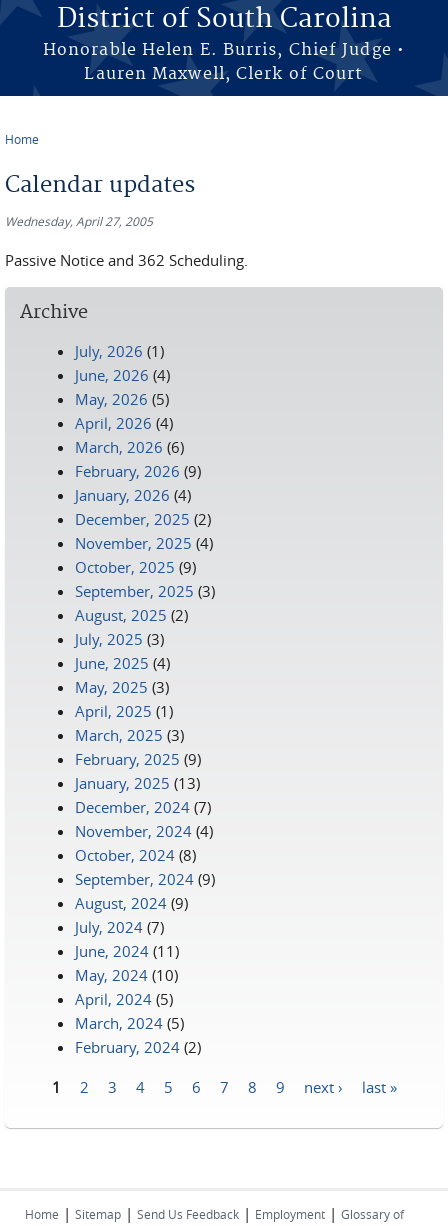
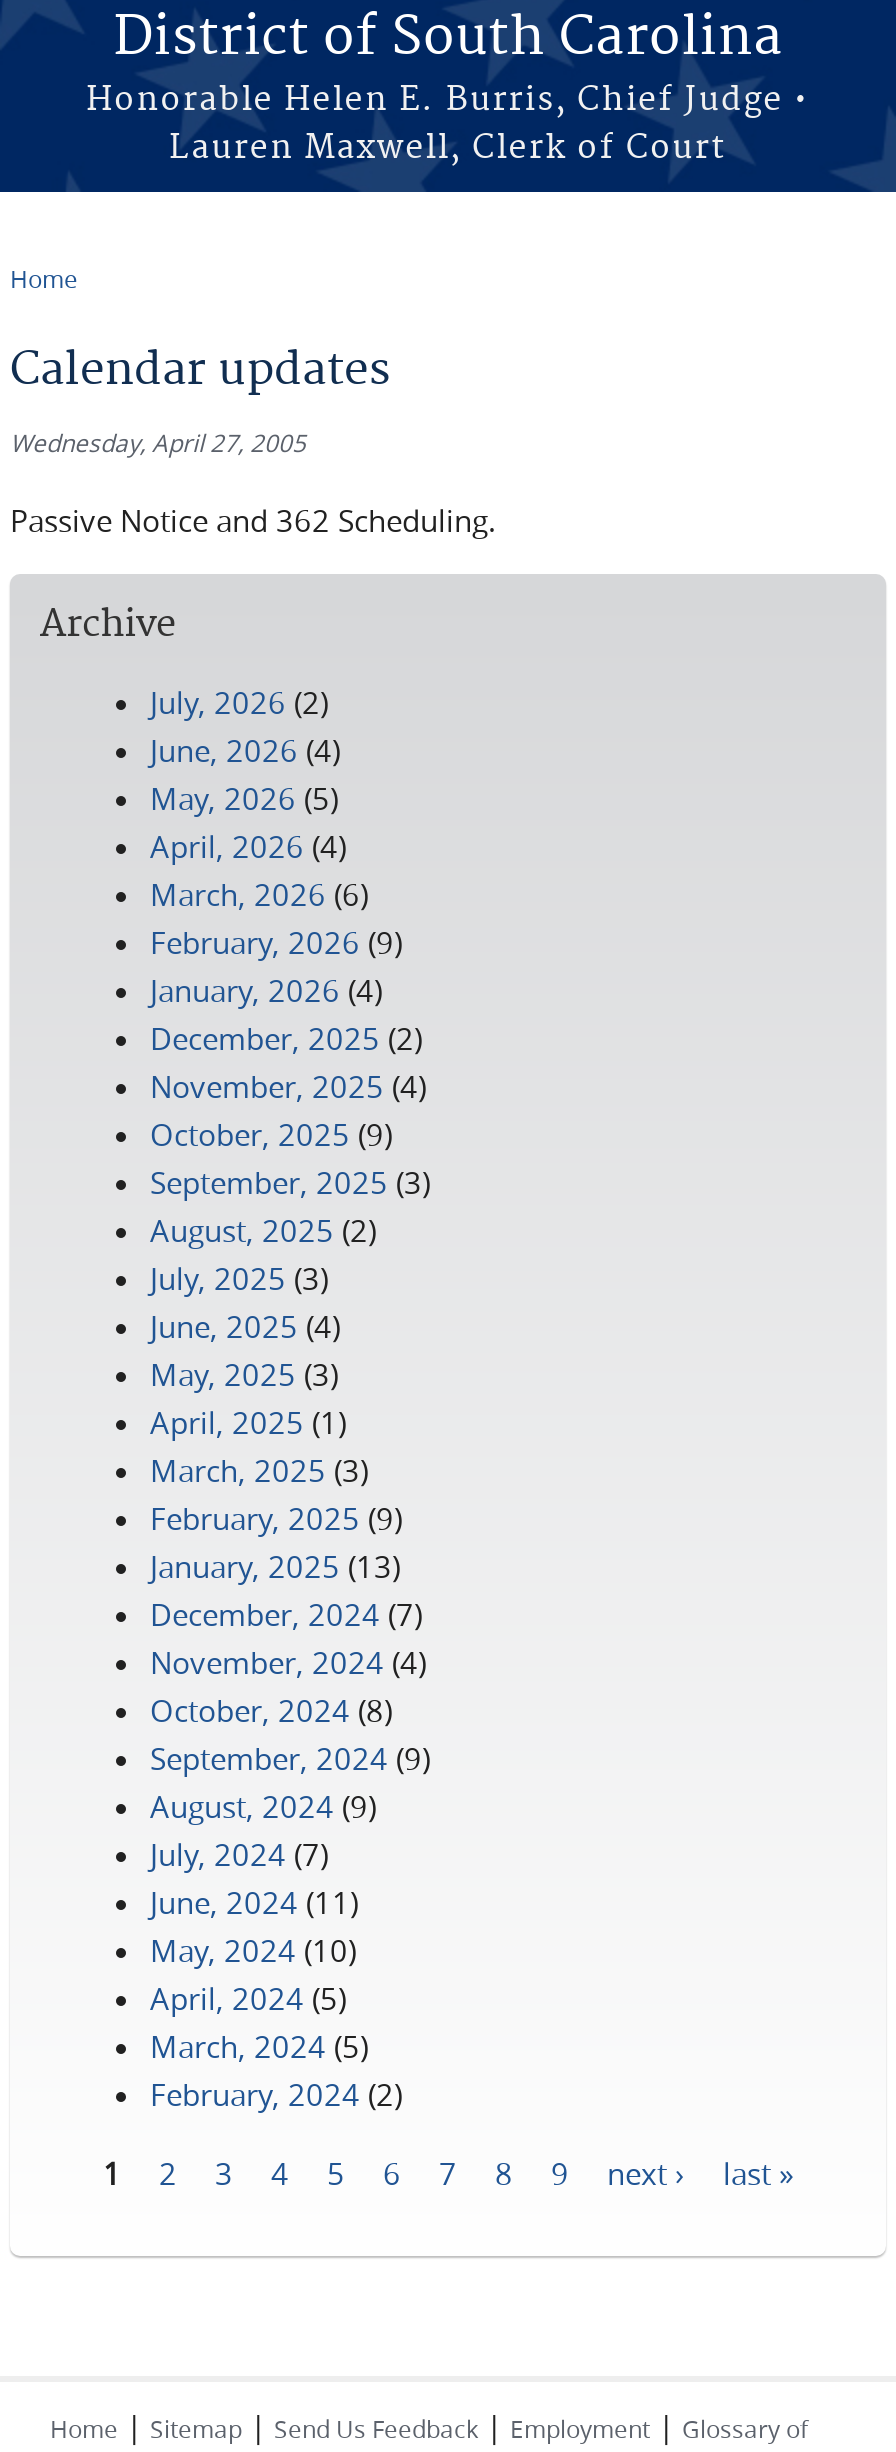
- July, 2026 (1)
+ July, 2026 (2)
